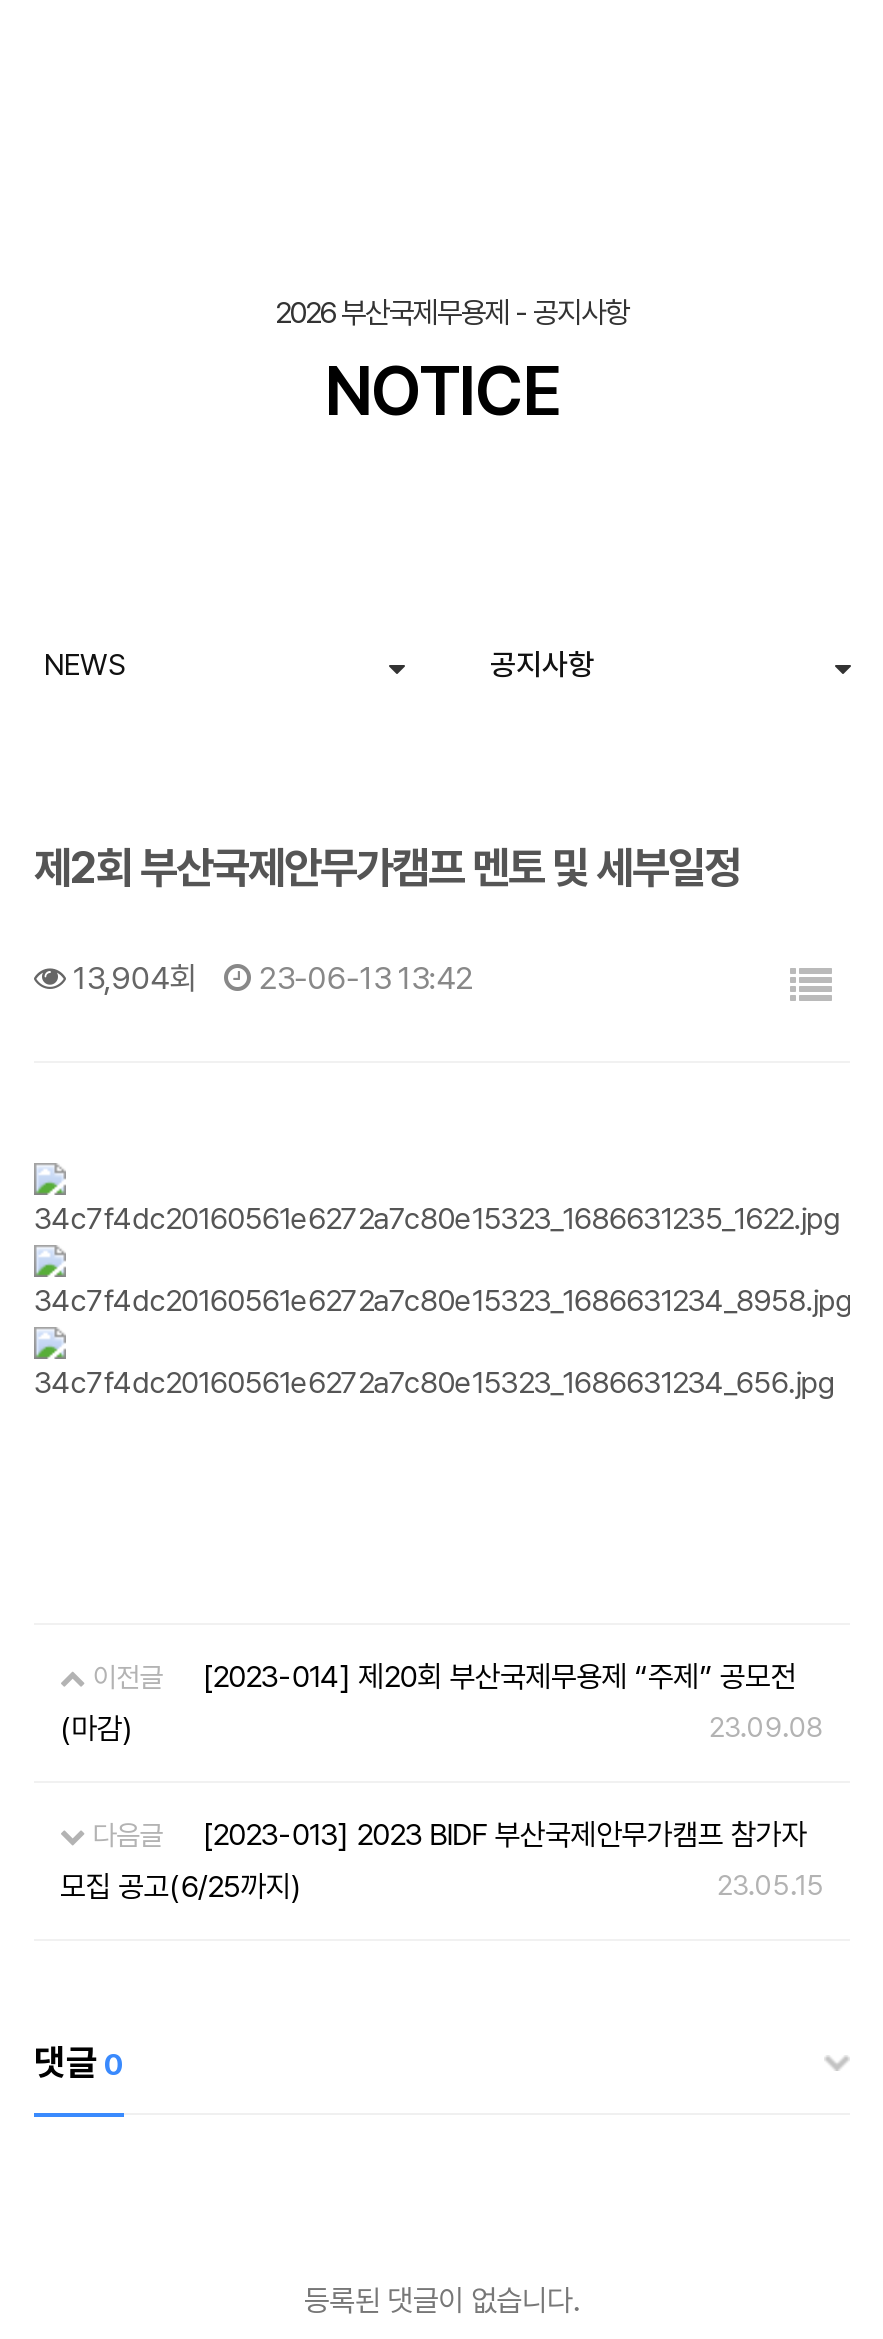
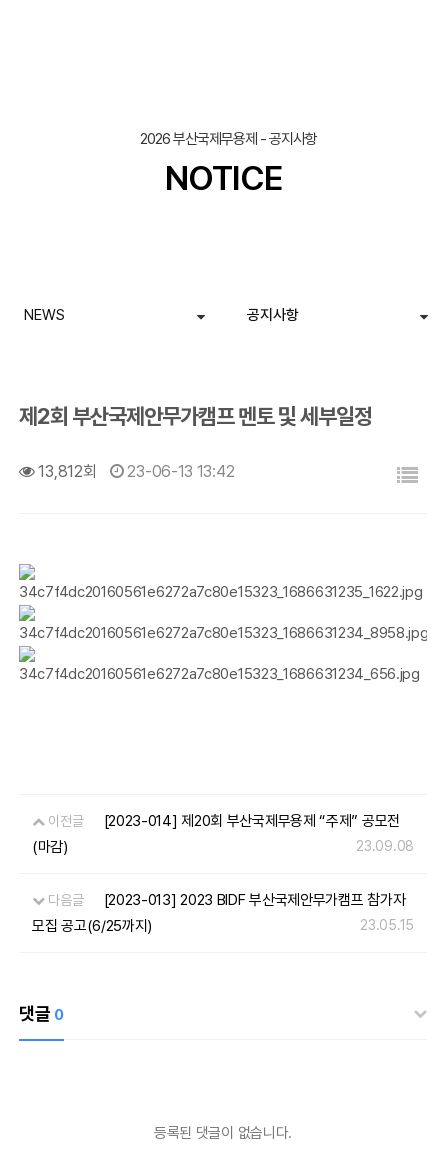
- 13,904회 23-06-13 13:42
+ 13,812회 23-06-13 13:42
